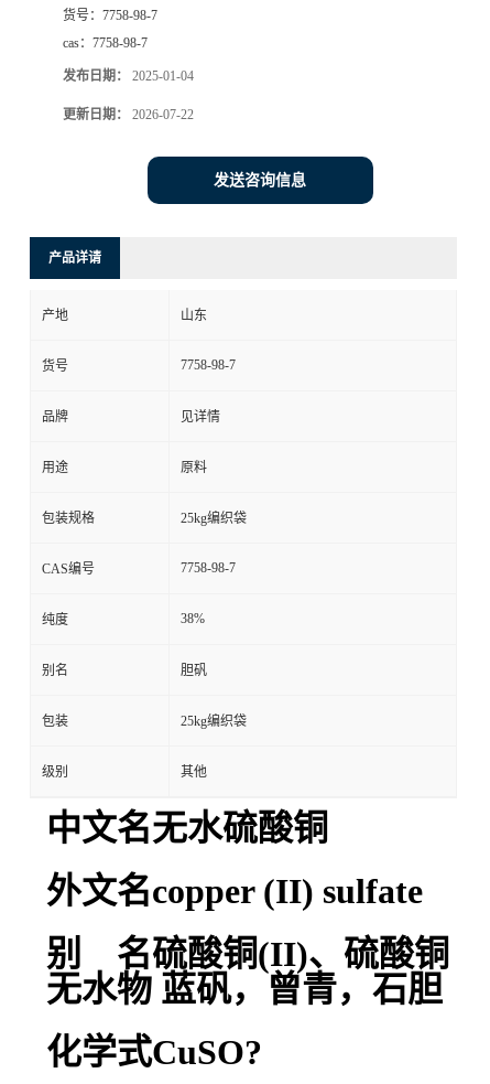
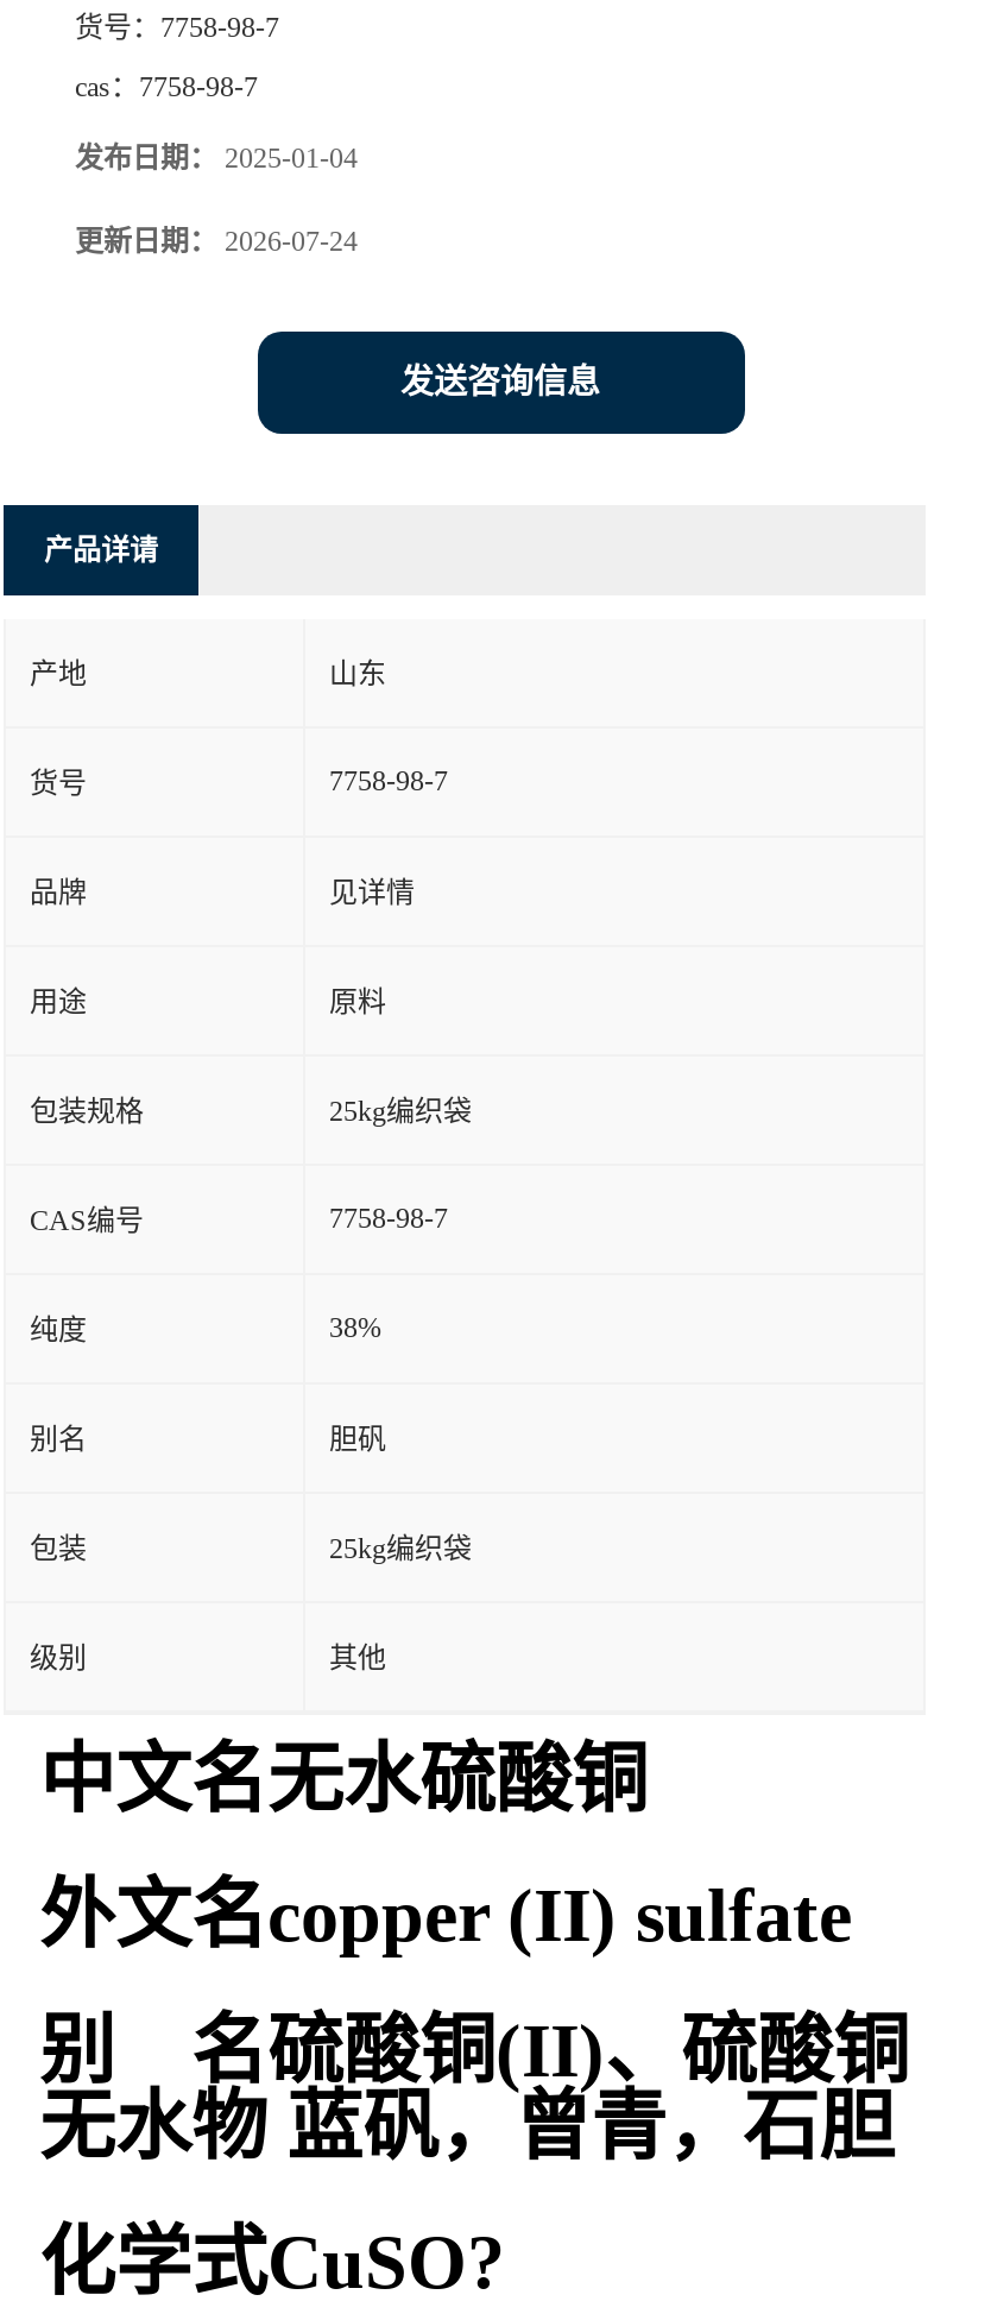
- 更新日期：2026-07-22
+ 更新日期：2026-07-24
